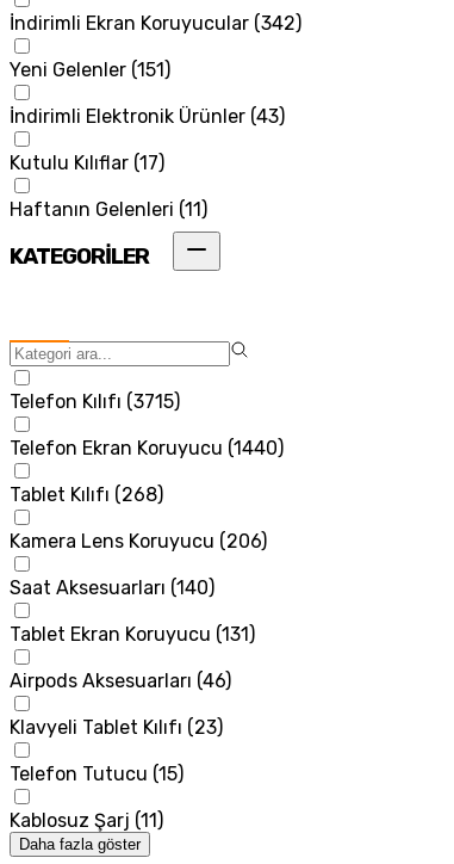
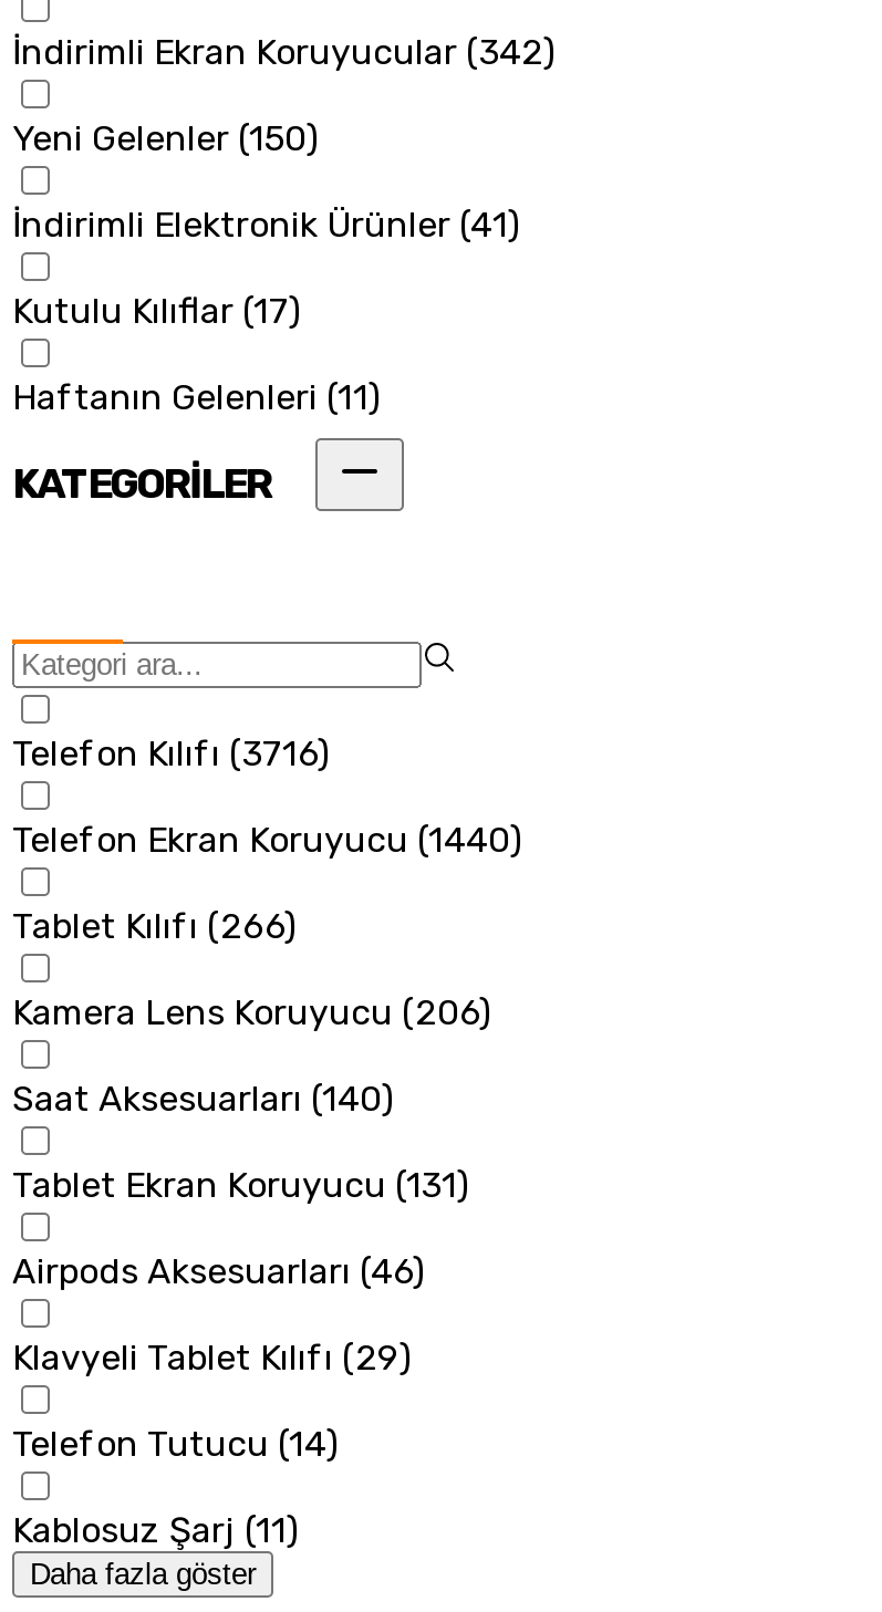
- Yeni Gelenler (151)
+ Yeni Gelenler (150)

- İndirimli Elektronik Ürünler (43)
+ İndirimli Elektronik Ürünler (41)

- Telefon Kılıfı (3715)
+ Telefon Kılıfı (3716)

- Tablet Kılıfı (268)
+ Tablet Kılıfı (266)

- Klavyeli Tablet Kılıfı (23)
+ Klavyeli Tablet Kılıfı (29)

- Telefon Tutucu (15)
+ Telefon Tutucu (14)
